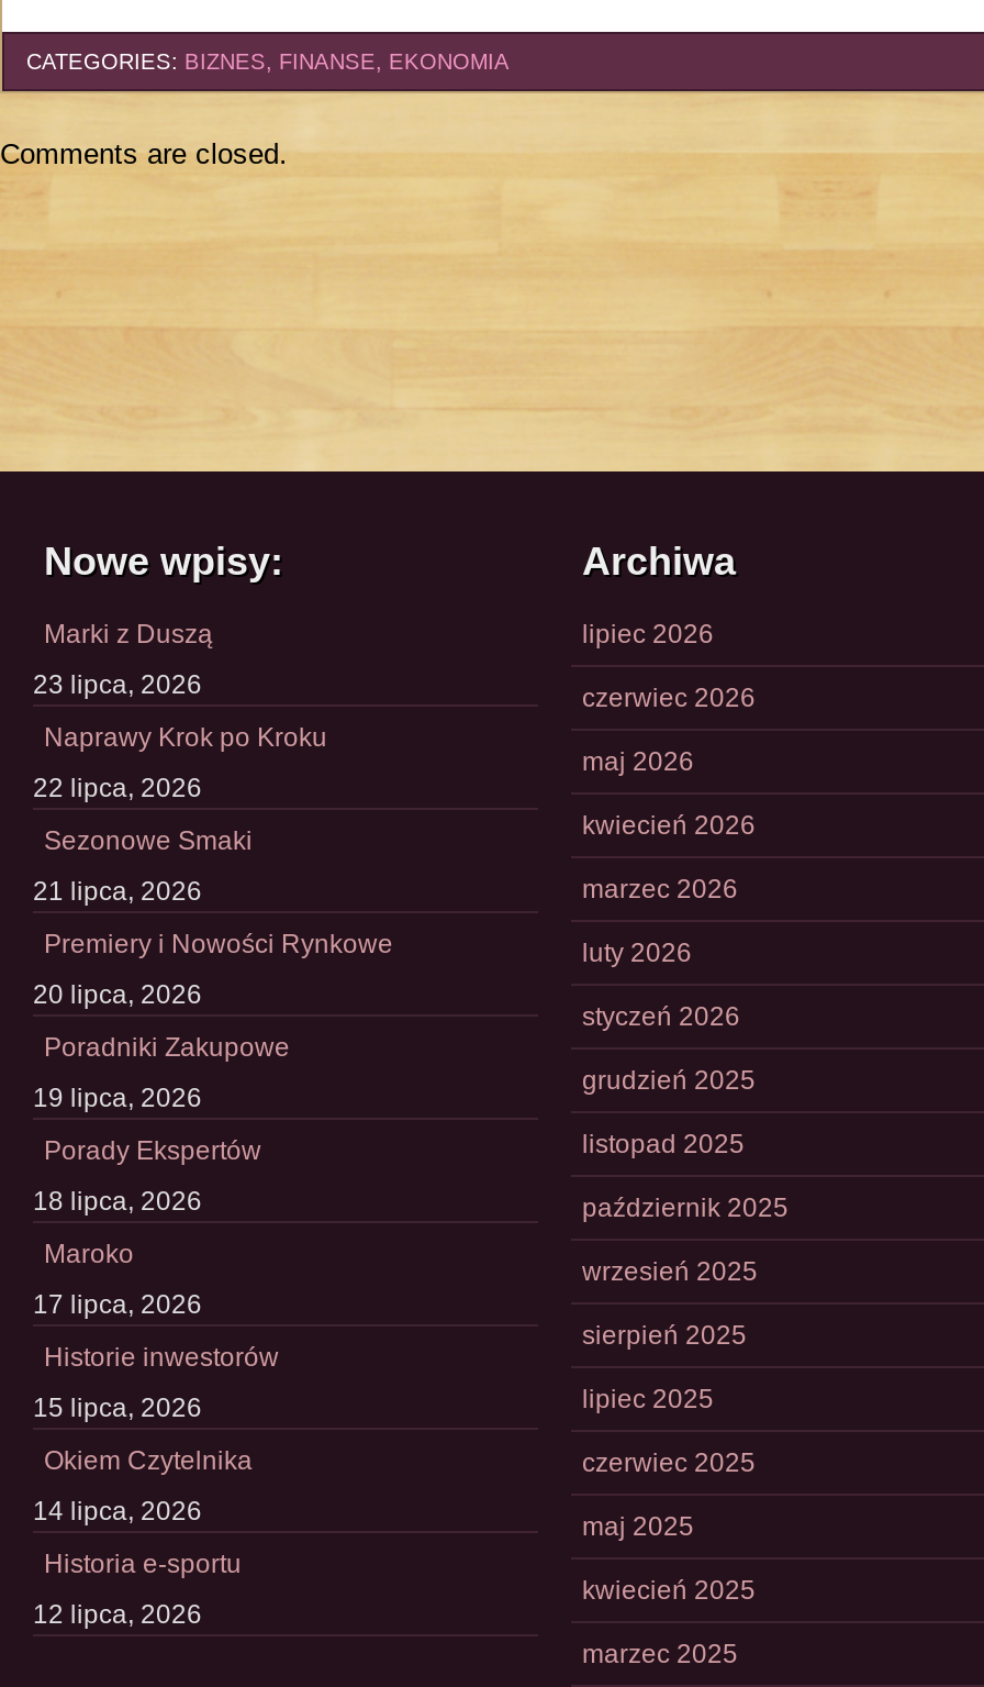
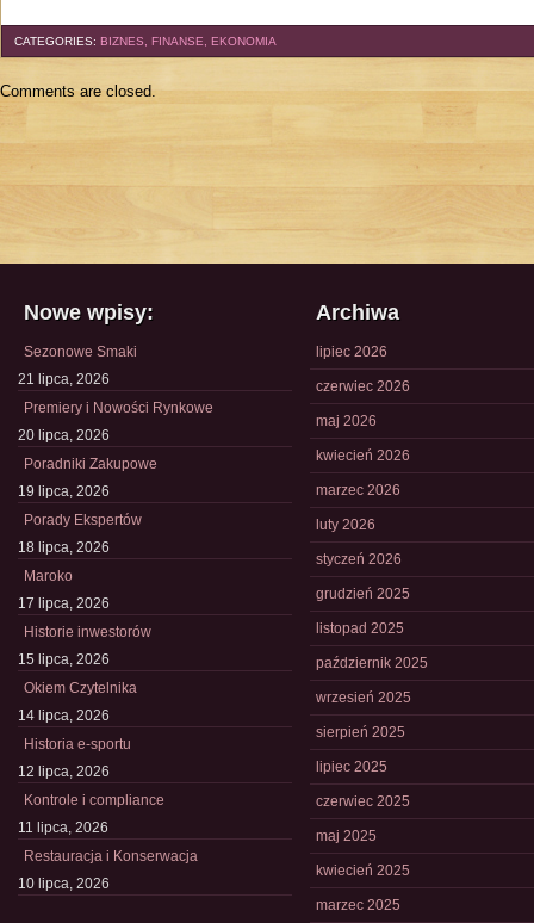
- Marki z Duszą
- 23 lipca, 2026
- Naprawy Krok po Kroku
- 22 lipca, 2026

moved up: Sezonowe Smaki | 21 lipca, 2026 | Premiery i Nowości Rynkowe | ... | Historia e-sportu | 12 lipca, 2026

+ Kontrole i compliance
+ 11 lipca, 2026
+ Restauracja i Konserwacja
+ 10 lipca, 2026
